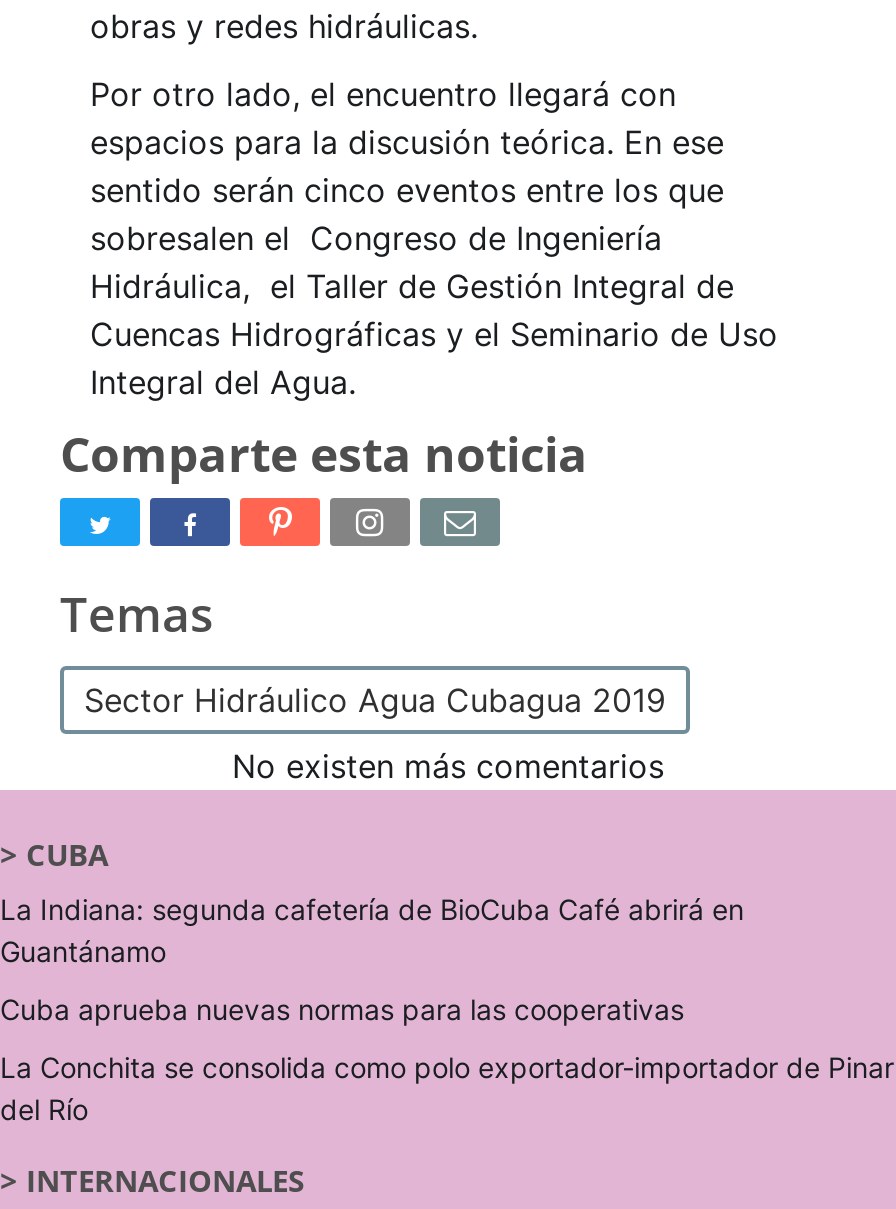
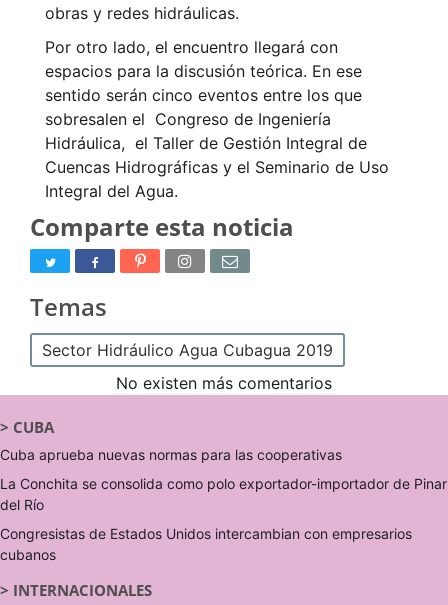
- La Indiana: segunda cafetería de BioCuba Café abrirá en
- Guantánamo

moved up: Cuba aprueba nuevas normas para las cooperativas | La Conchita se consolida como polo exportador-importador de Pinar | del Río

+ Congresistas de Estados Unidos intercambian con empresarios
+ cubanos
